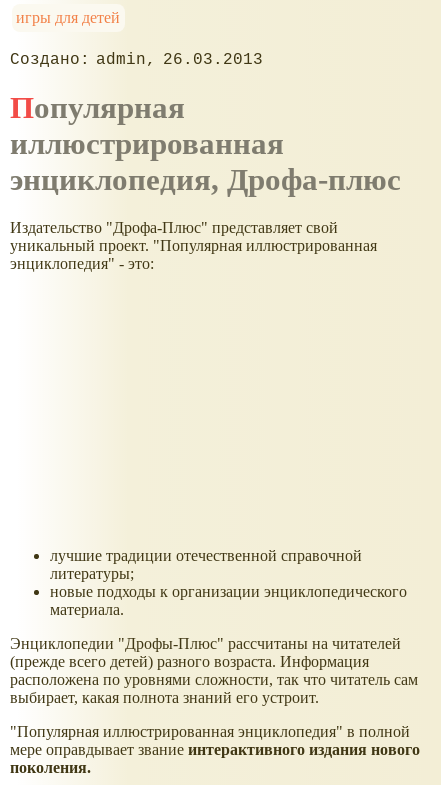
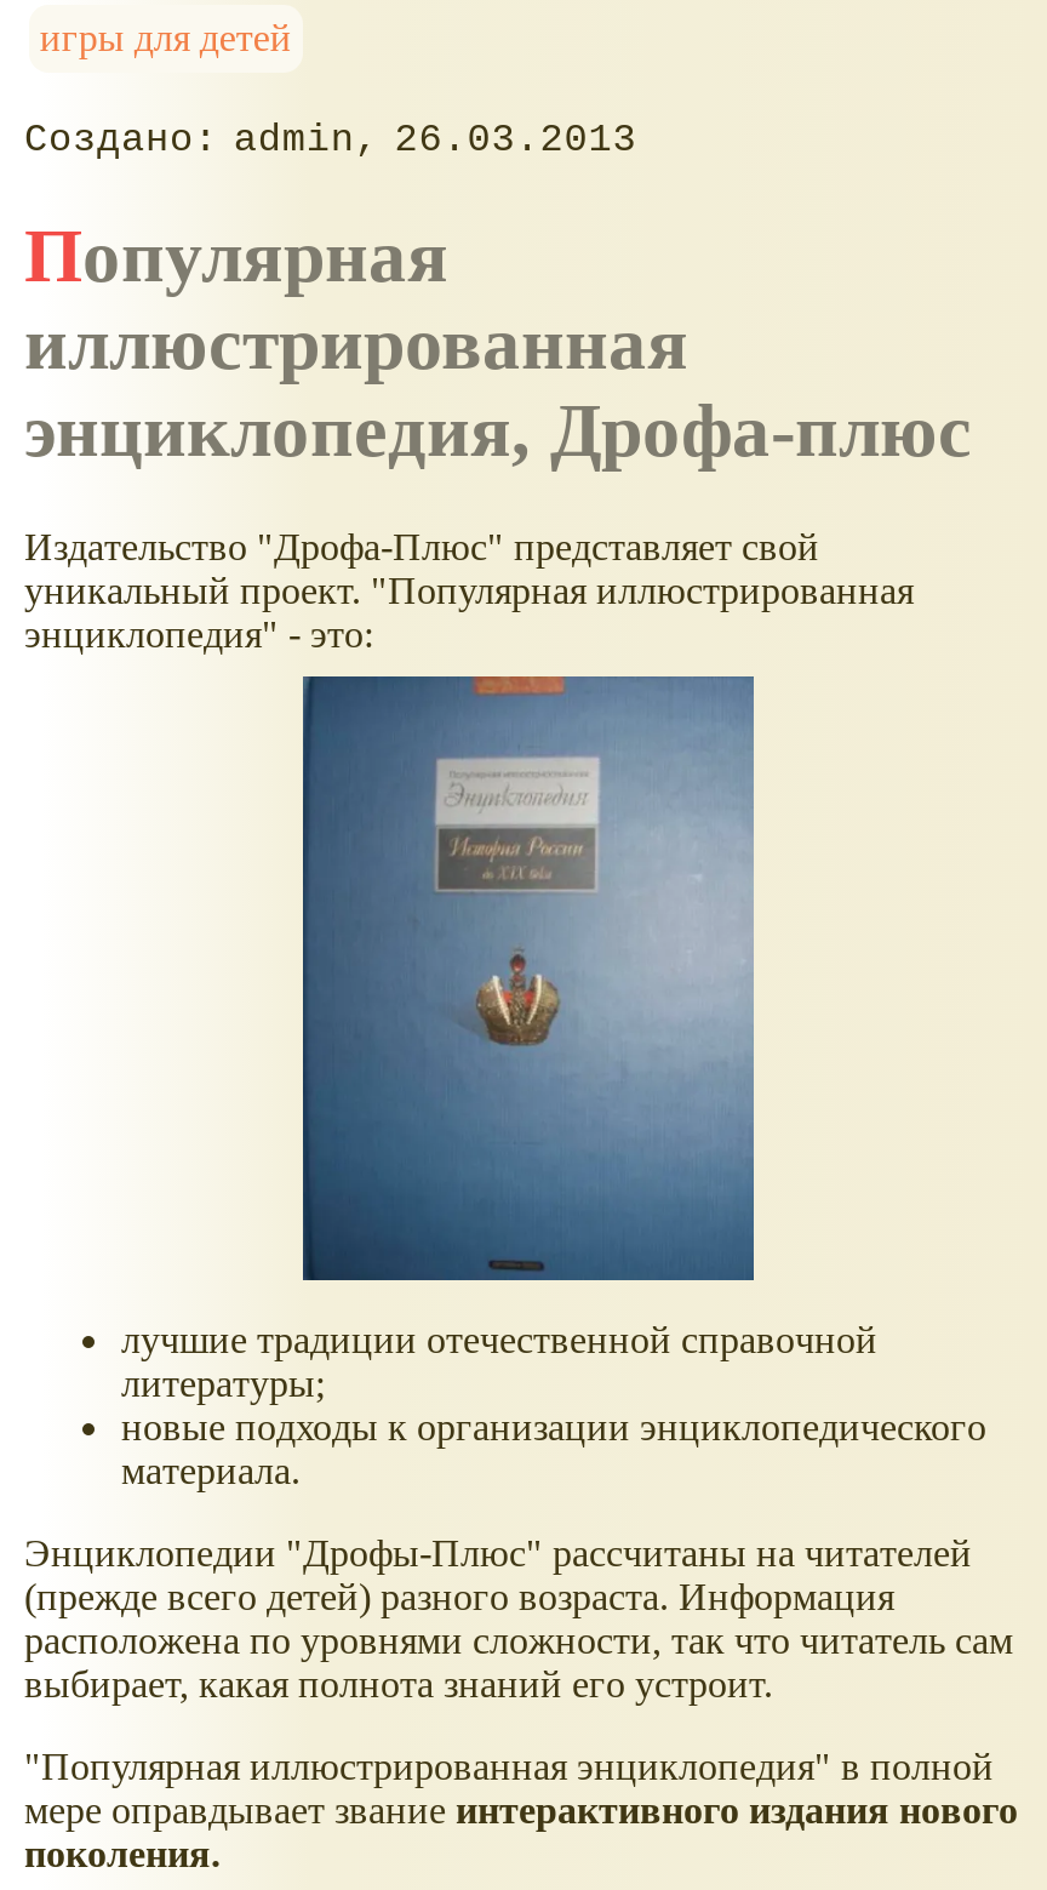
+ [image]
